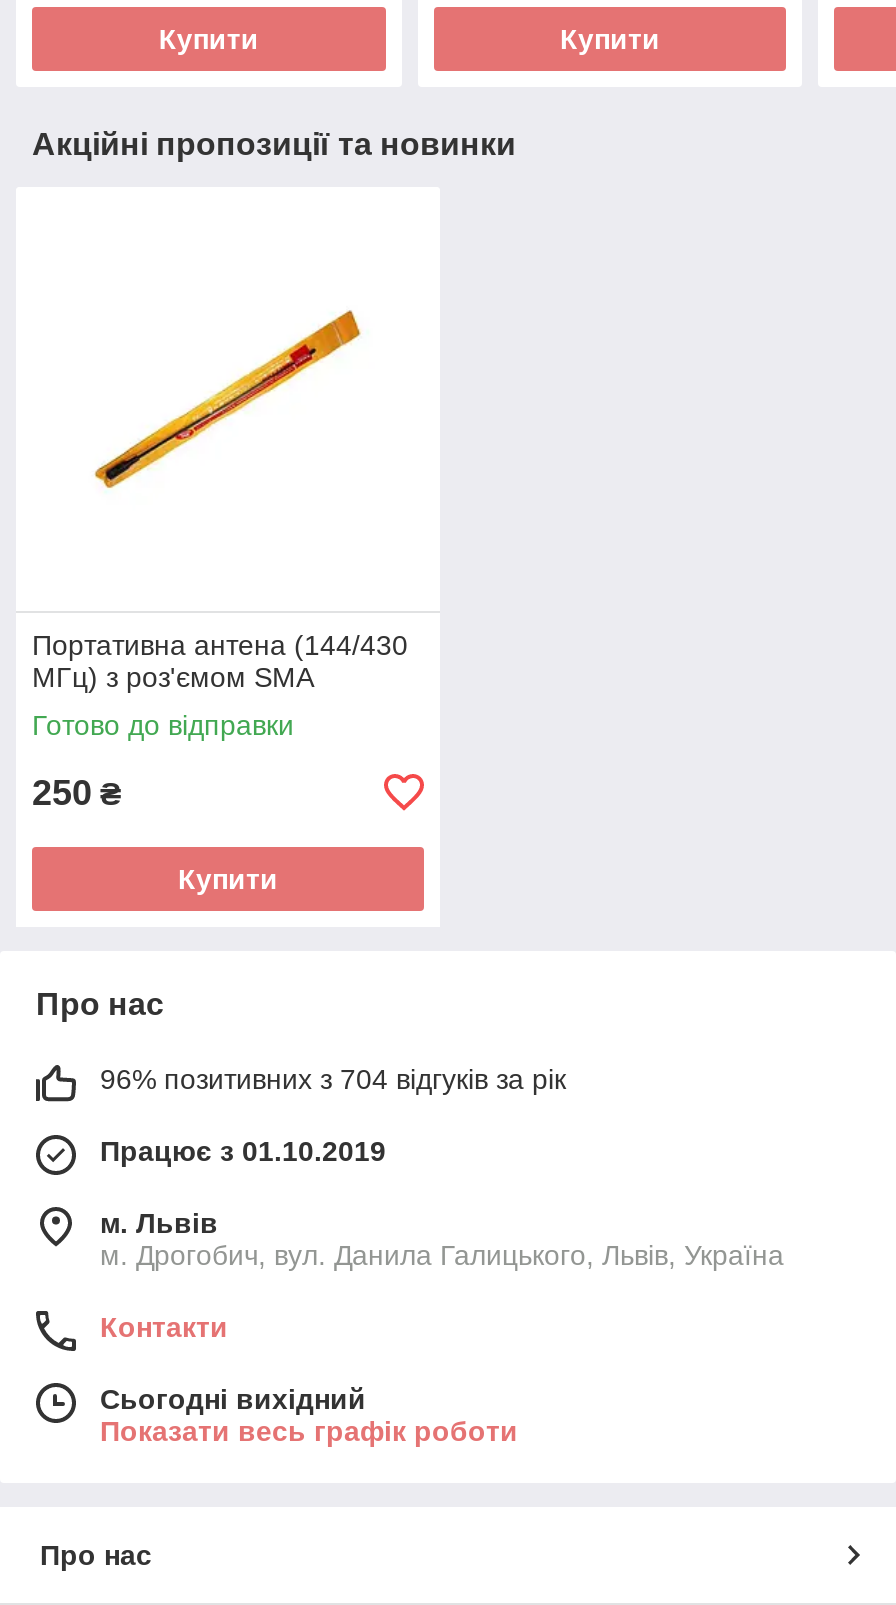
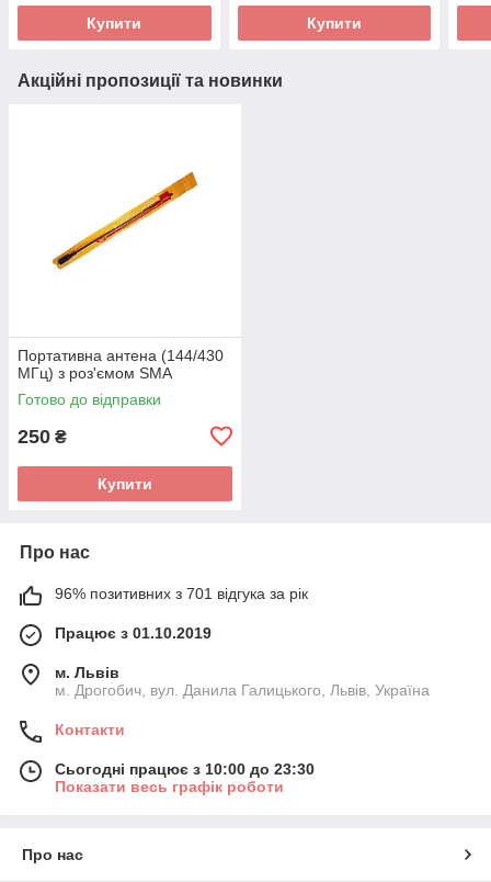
- 96% позитивних з 704 відгуків за рік
+ 96% позитивних з 701 відгука за рік

- Сьогодні вихідний
+ Сьогодні працює з 10:00 до 23:30
